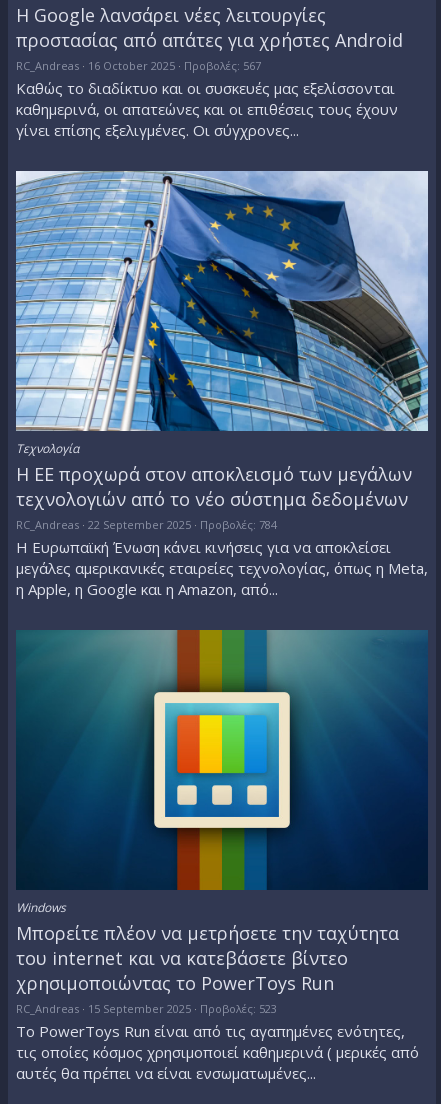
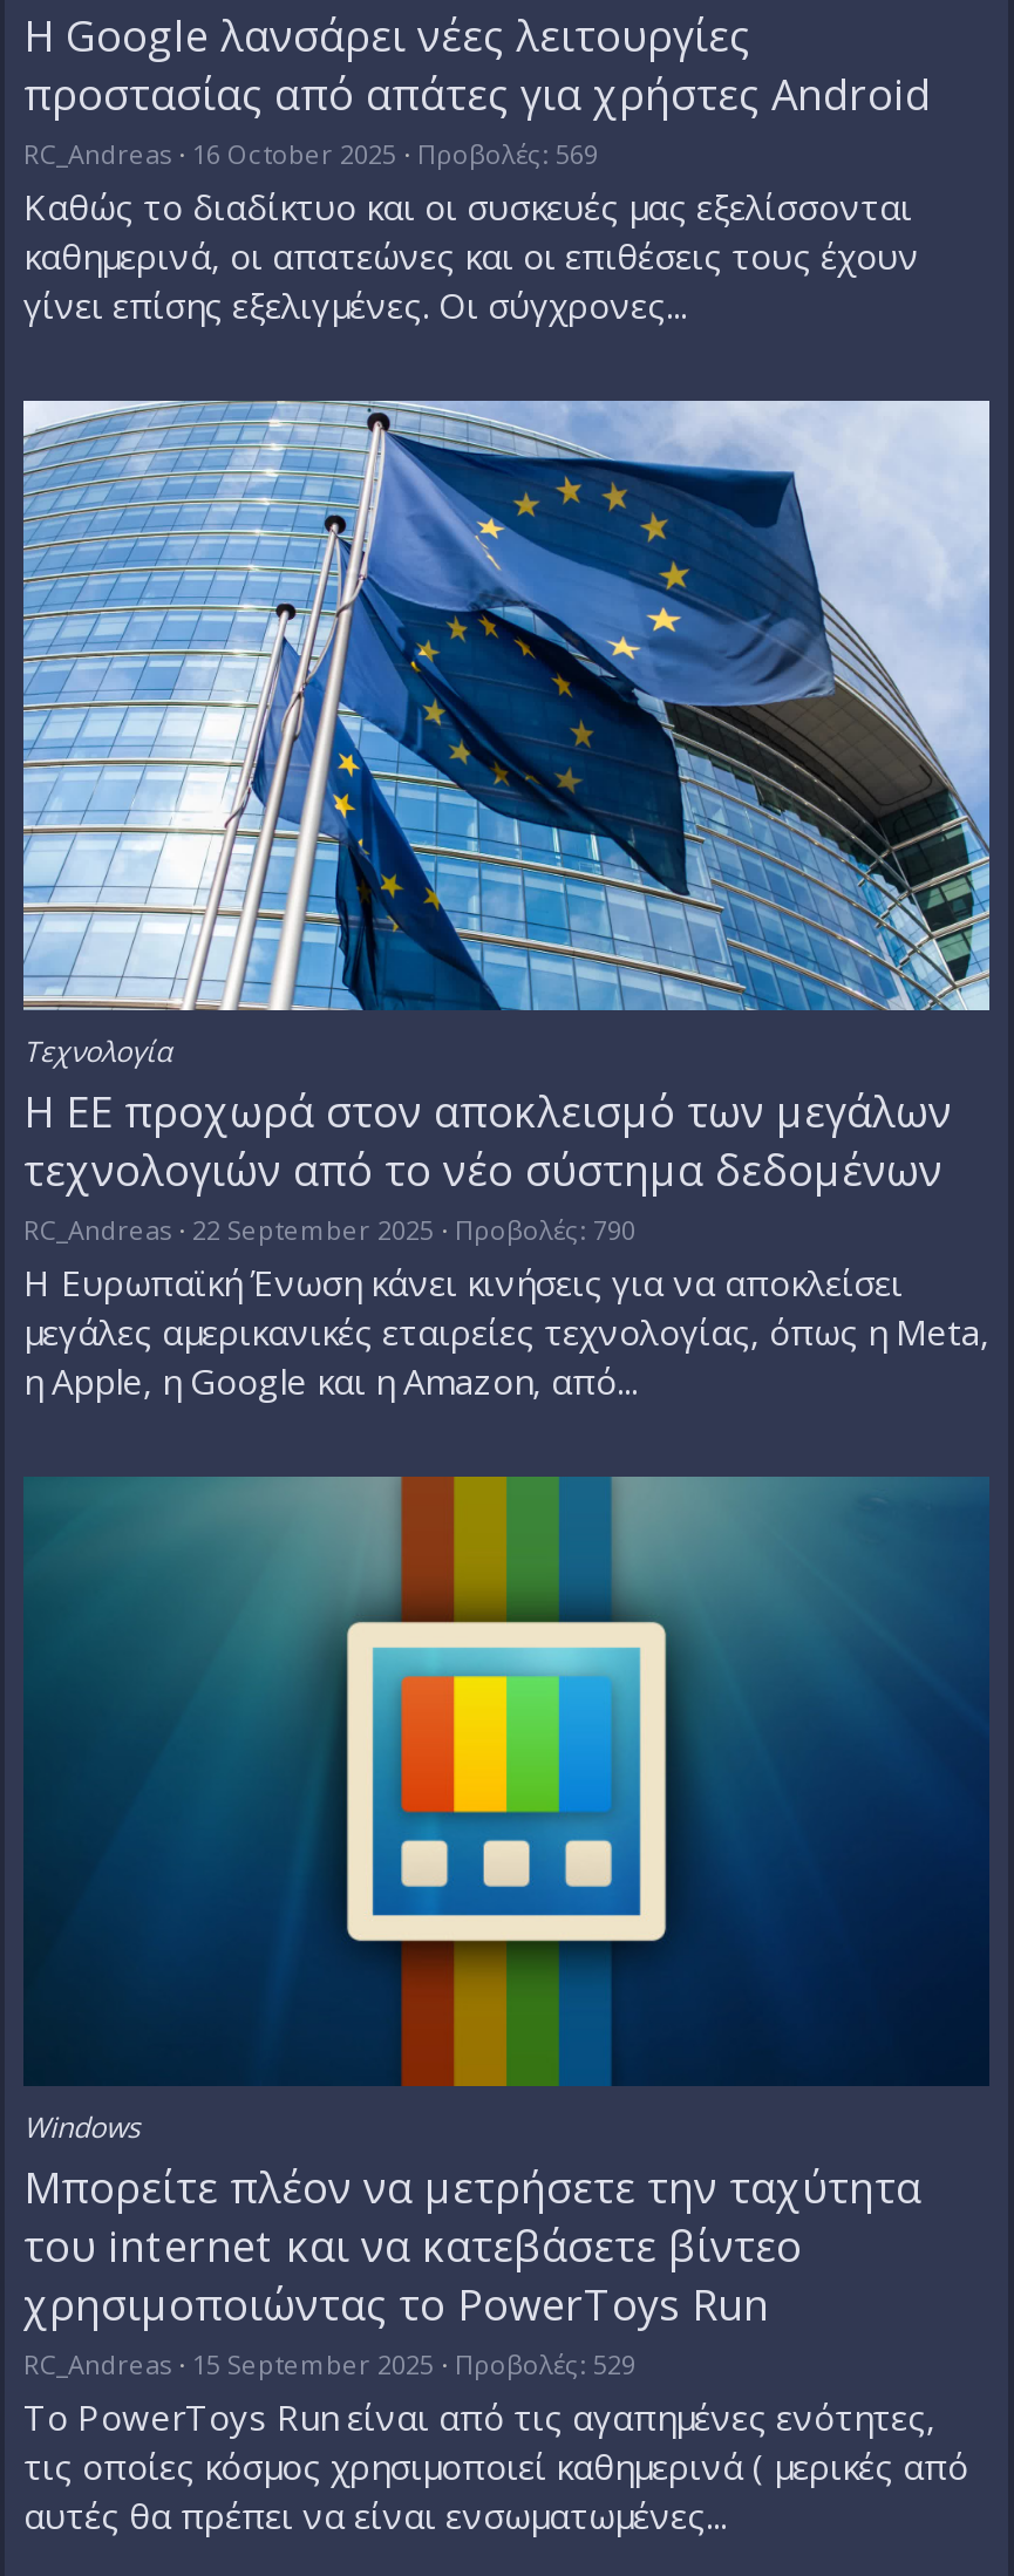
- RC_Andreas 16 October 2025 Προβολές: 567
+ RC_Andreas 16 October 2025 Προβολές: 569

- RC_Andreas 22 September 2025 Προβολές: 784
+ RC_Andreas 22 September 2025 Προβολές: 790

- RC_Andreas 15 September 2025 Προβολές: 523
+ RC_Andreas 15 September 2025 Προβολές: 529
